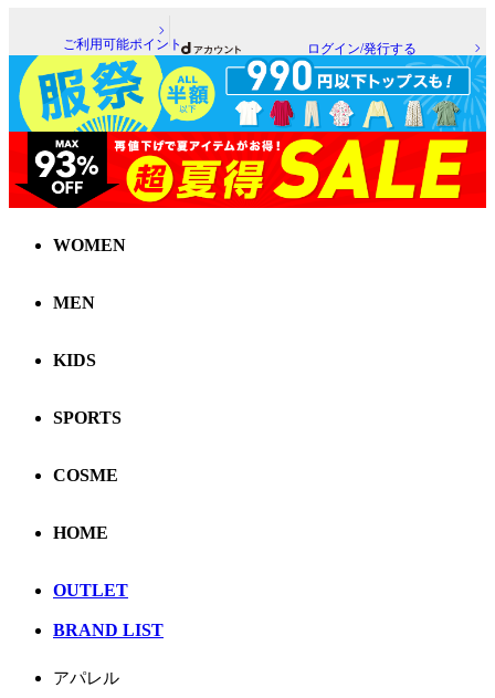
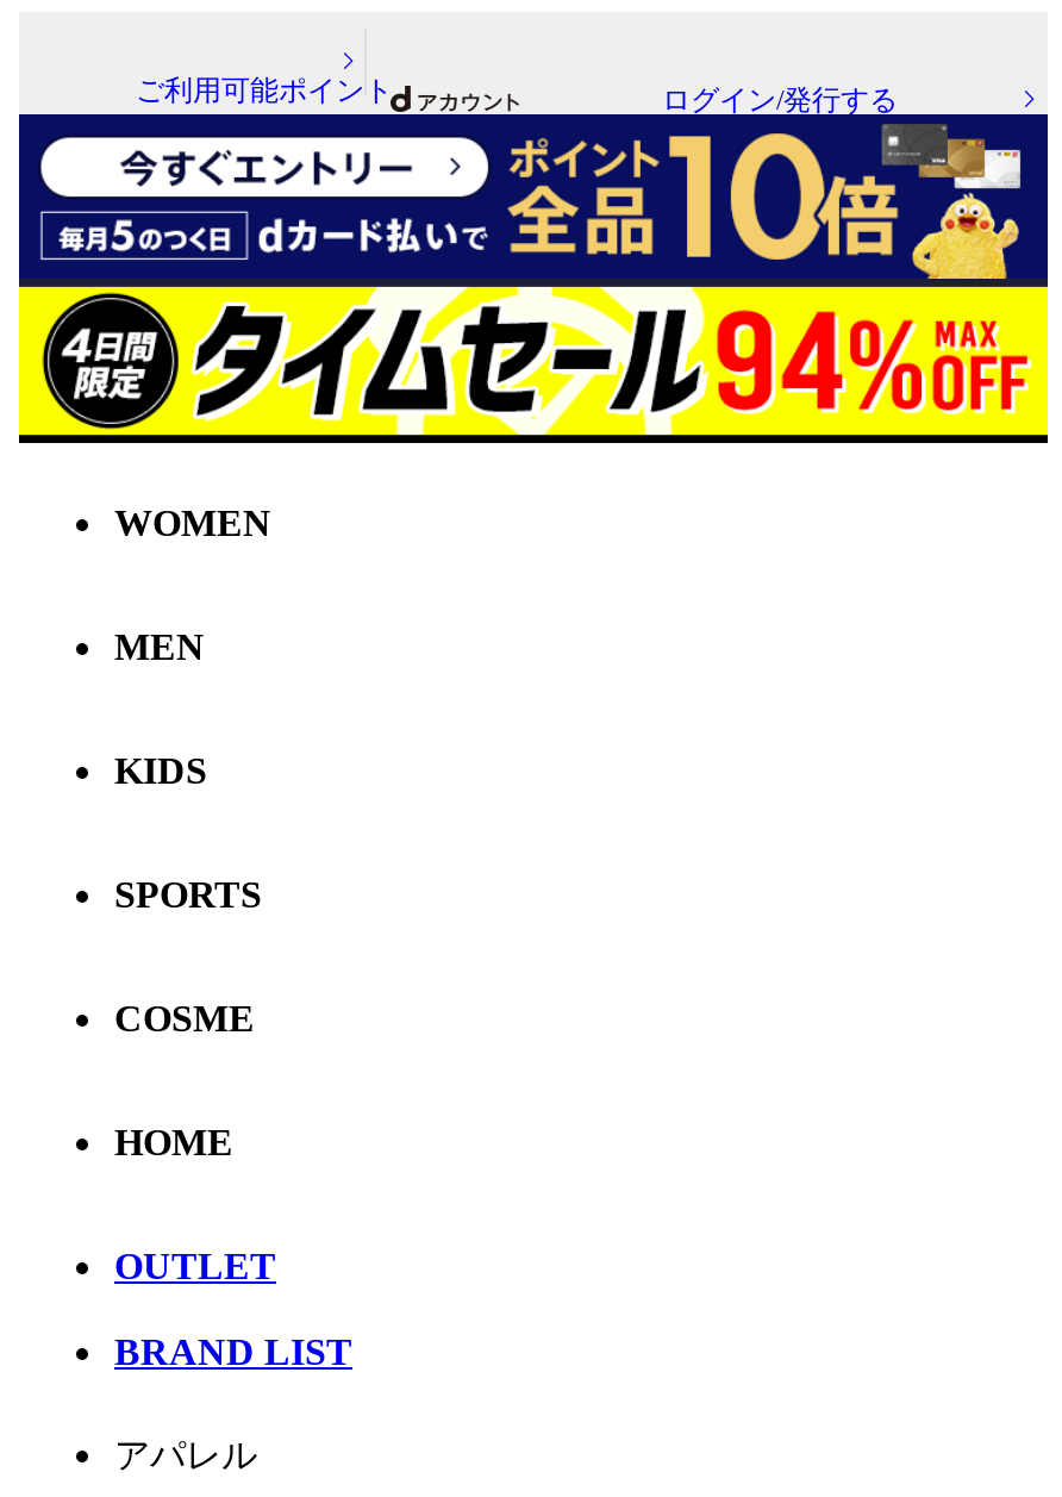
- [image]
+ [image]
